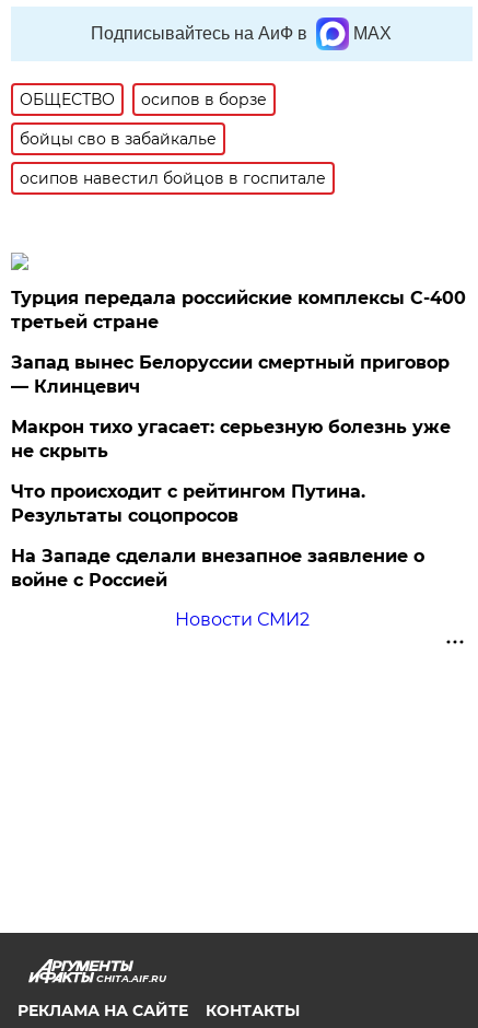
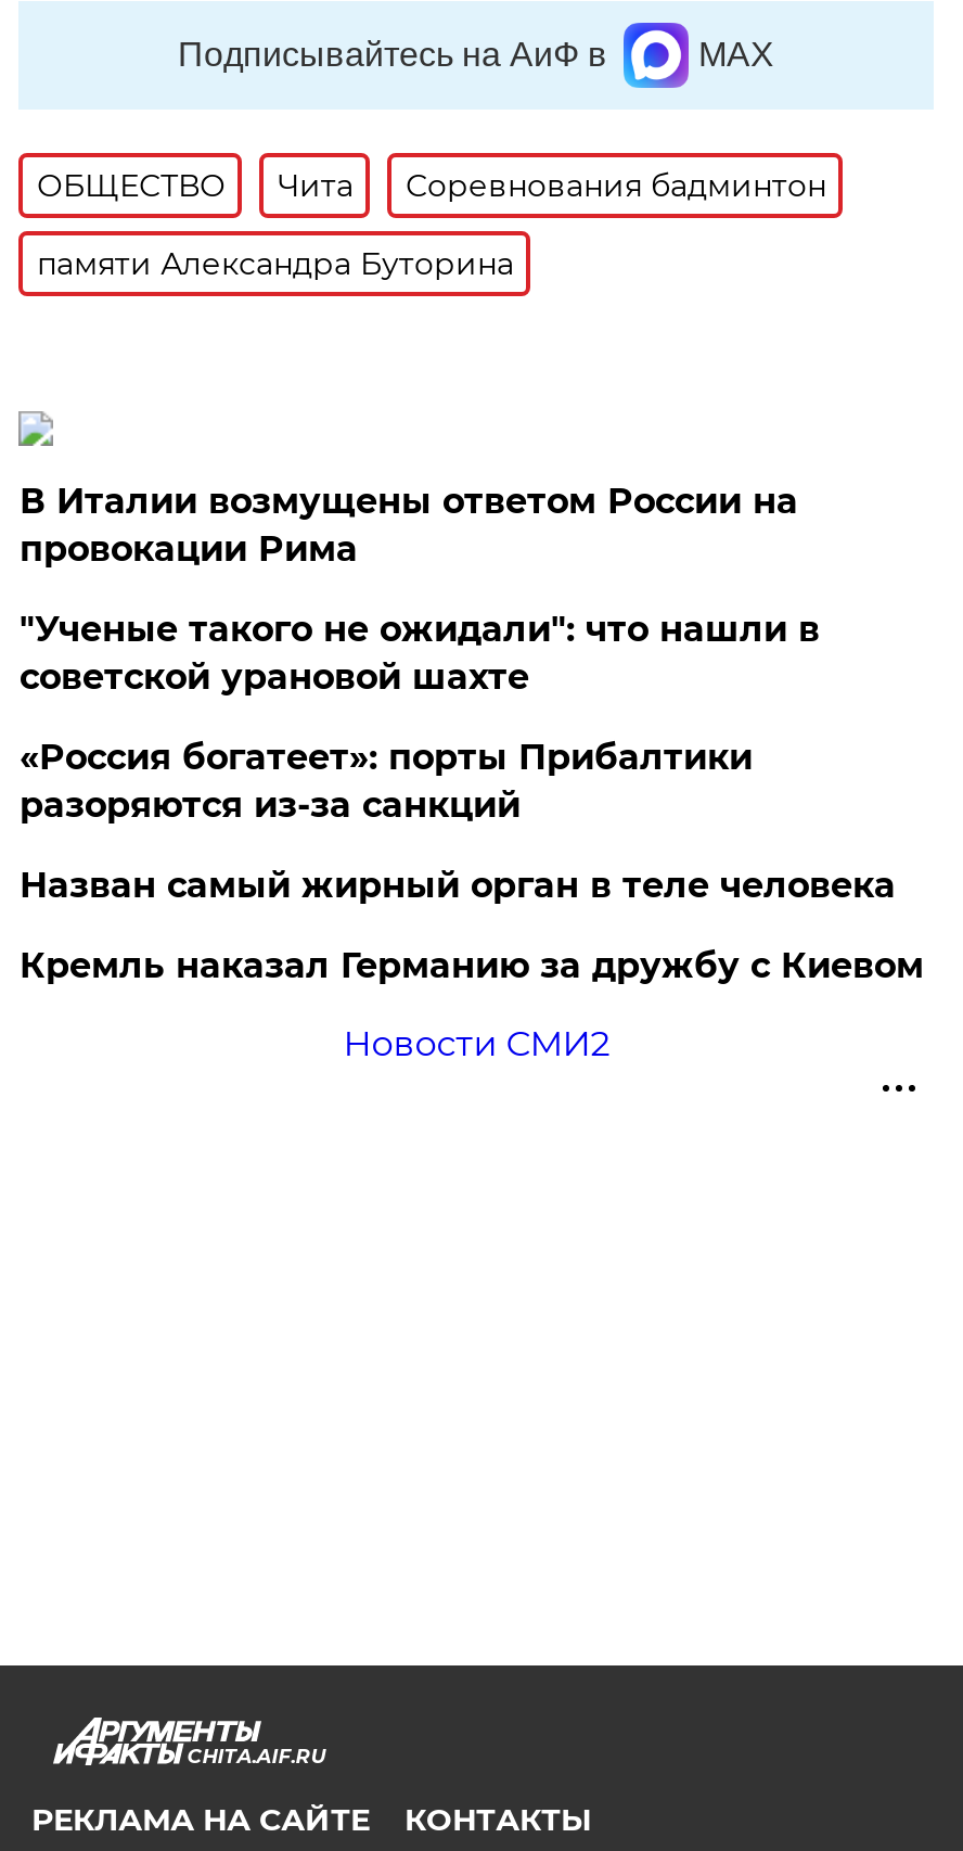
- осипов в борзе
- бойцы сво в забайкалье
- осипов навестил бойцов в госпитале
+ Чита
+ Соревнования бадминтон
+ памяти Александра Буторина

- Турция передала российские комплексы С-400
- третьей стране
- Запад вынес Белоруссии смертный приговор
- — Клинцевич
- Макрон тихо угасает: серьезную болезнь уже
- не скрыть
- Что происходит с рейтингом Путина.
- Результаты соцопросов
- На Западе сделали внезапное заявление о
- войне с Россией
+ В Италии возмущены ответом России на
+ провокации Рима
+ "Ученые такого не ожидали": что нашли в
+ советской урановой шахте
+ «Россия богатеет»: порты Прибалтики
+ разоряются из-за санкций
+ Назван самый жирный орган в теле человека
+ Кремль наказал Германию за дружбу с Киевом
